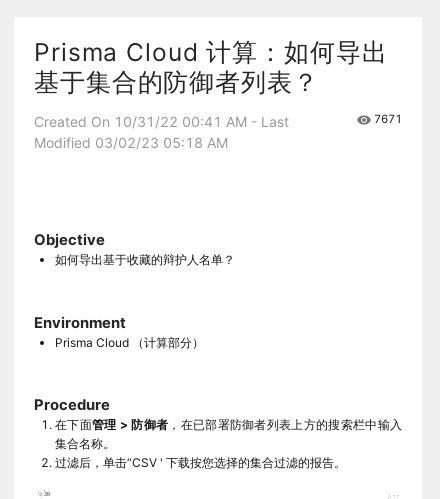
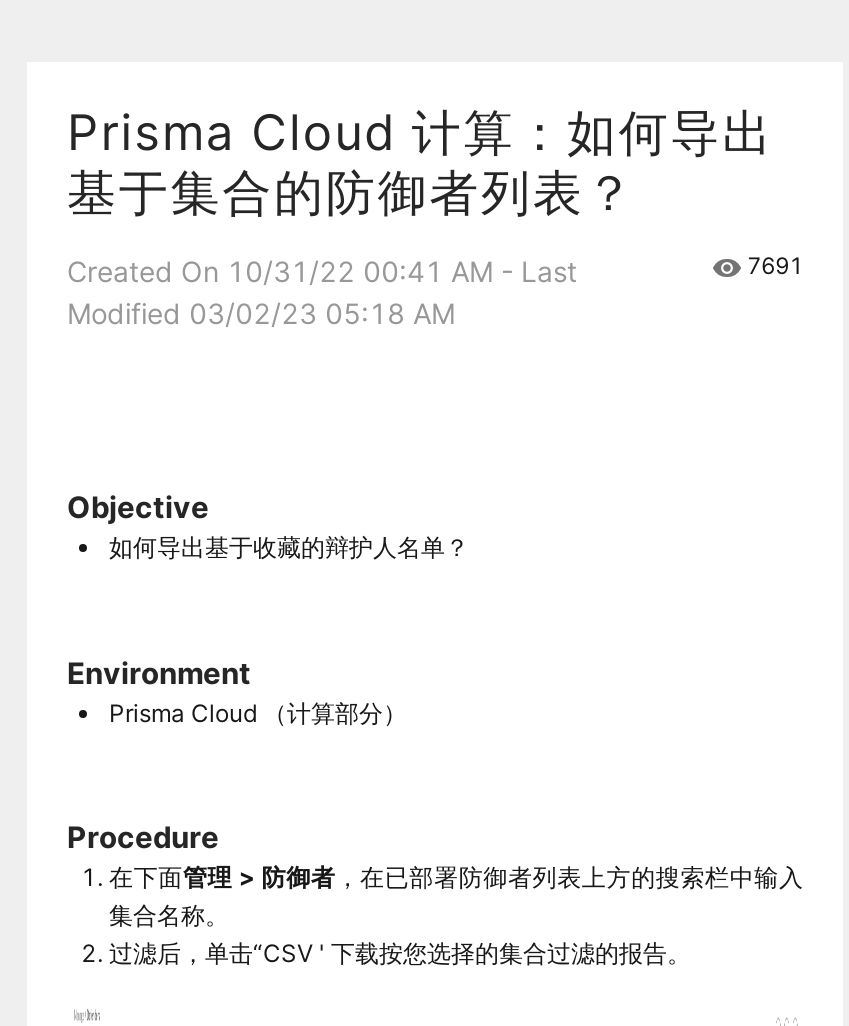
- 7671
+ 7691
